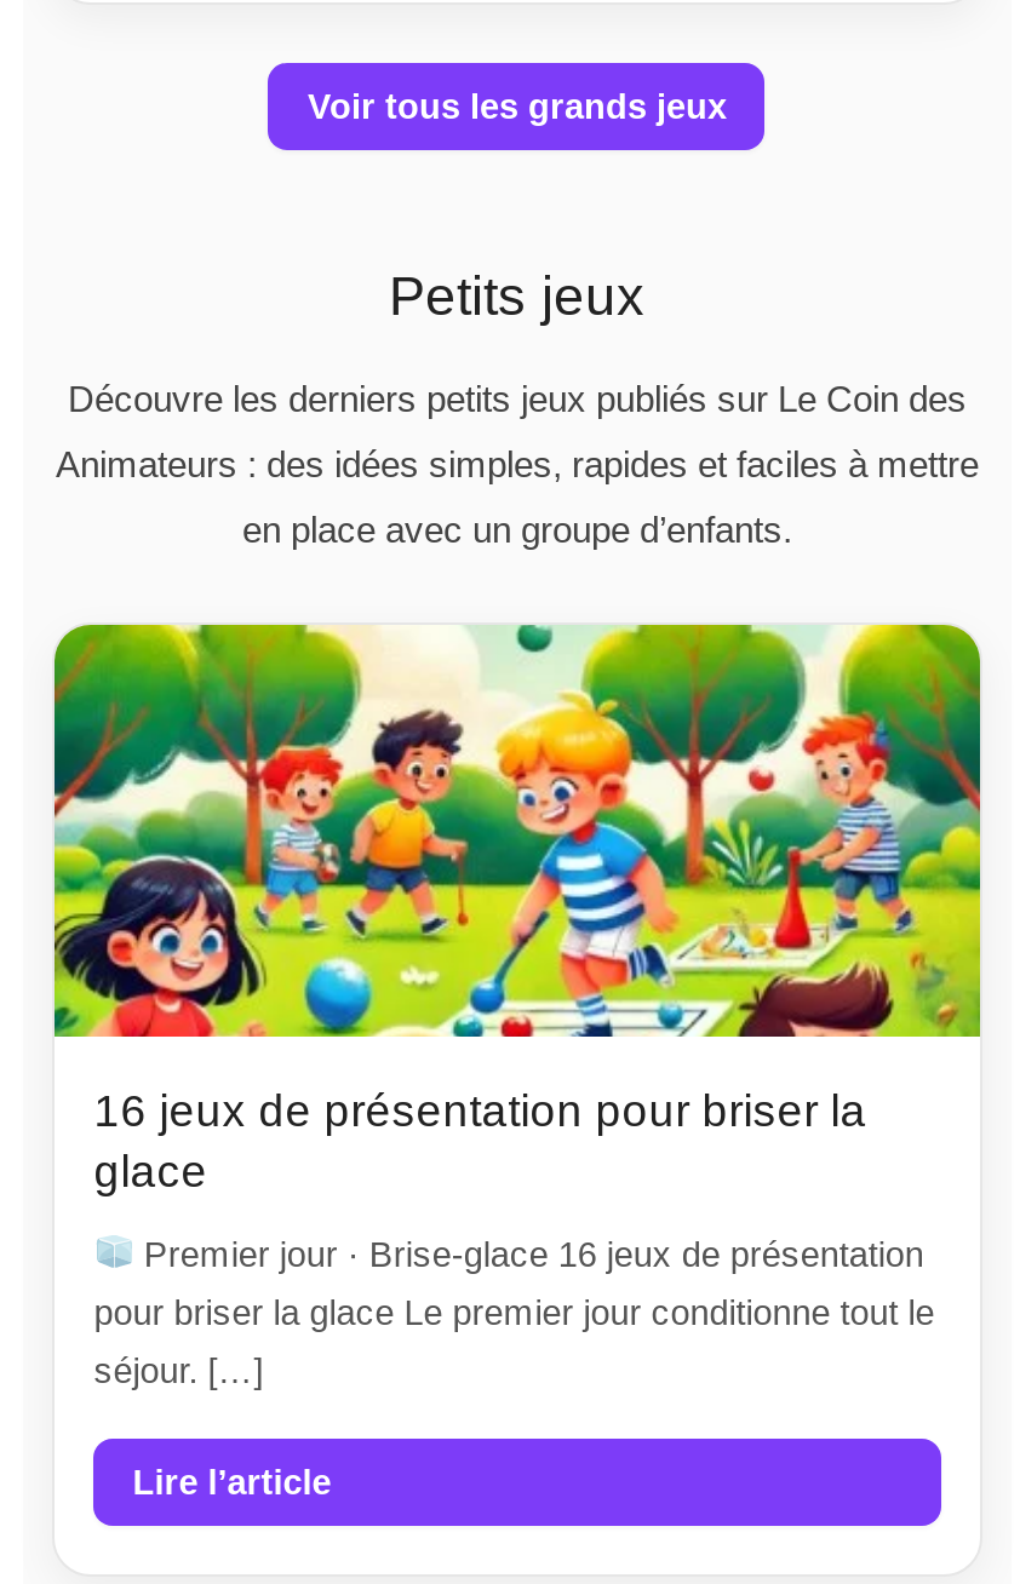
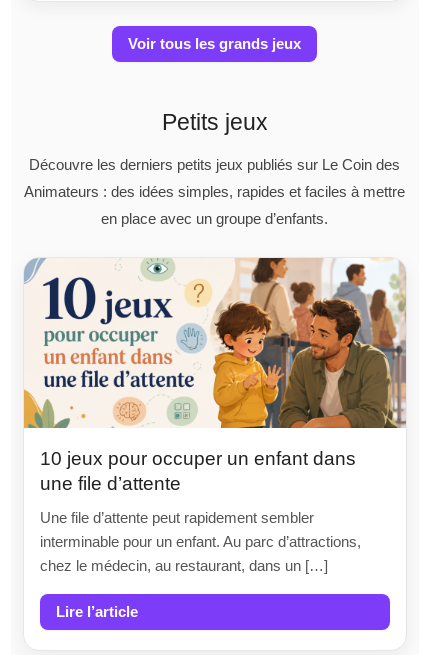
- [image]
- 16 jeux de présentation pour briser la
- glace
+ [image]
+ 10 jeux pour occuper un enfant dans
+ une file d’attente

- Premier jour · Brise-glace 16 jeux de présentation
+ Une file d’attente peut rapidement sembler

- pour briser la glace Le premier jour conditionne tout le
+ interminable pour un enfant. Au parc d’attractions,

- séjour. […]
+ chez le médecin, au restaurant, dans un […]
